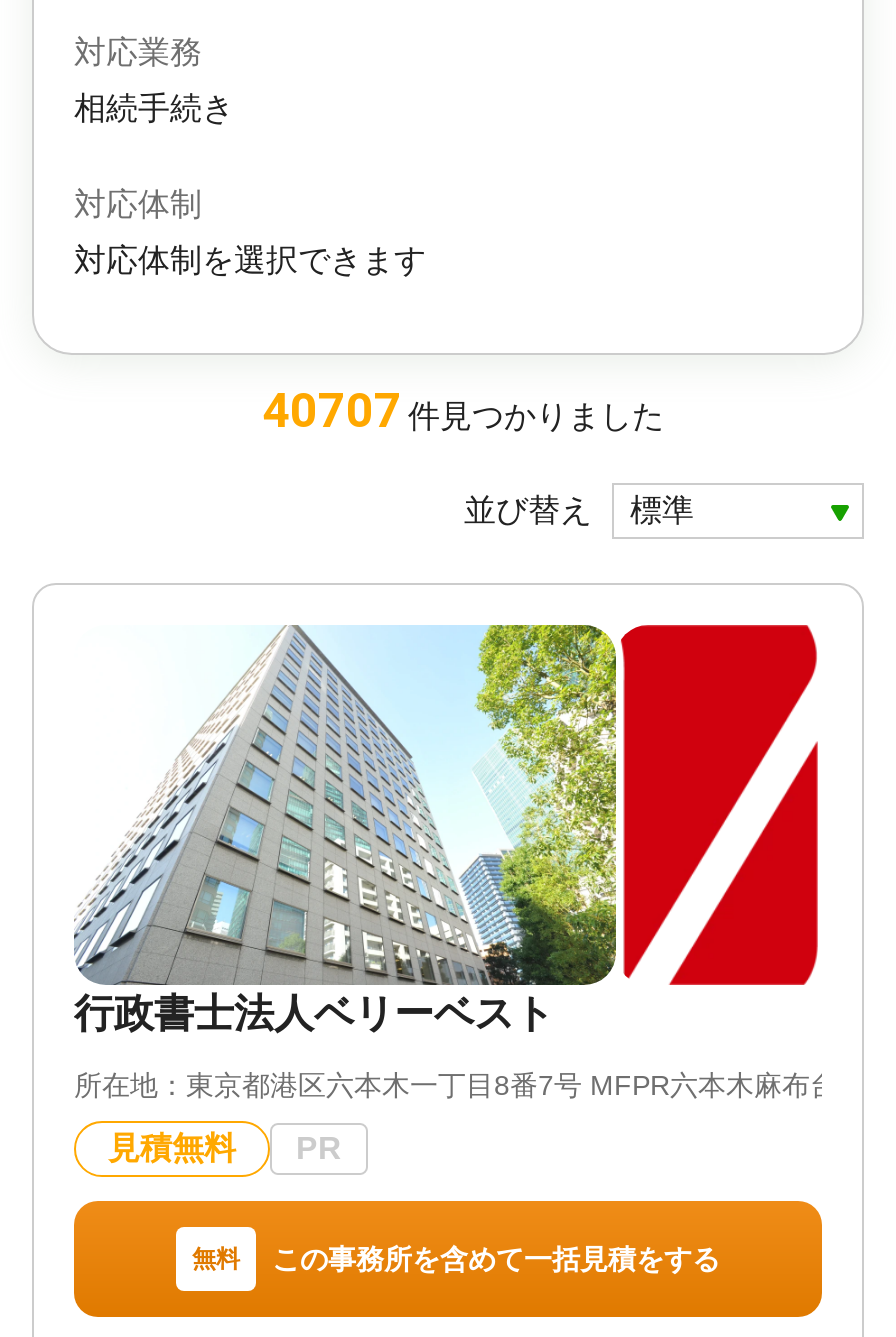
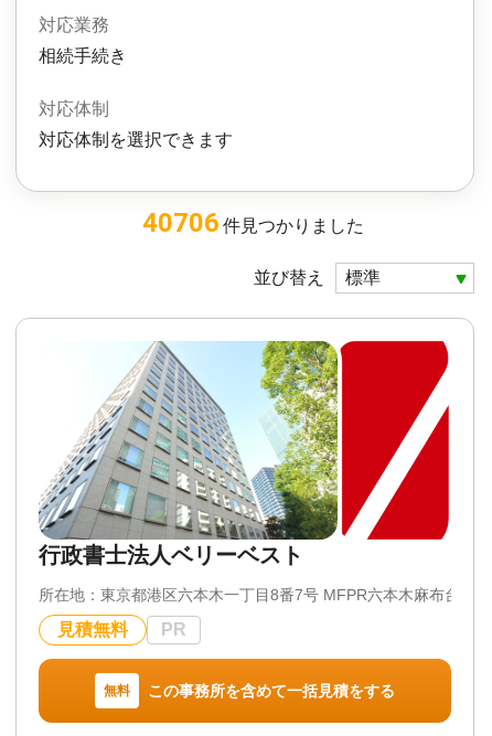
- 40707 件見つかりました
+ 40706 件見つかりました
